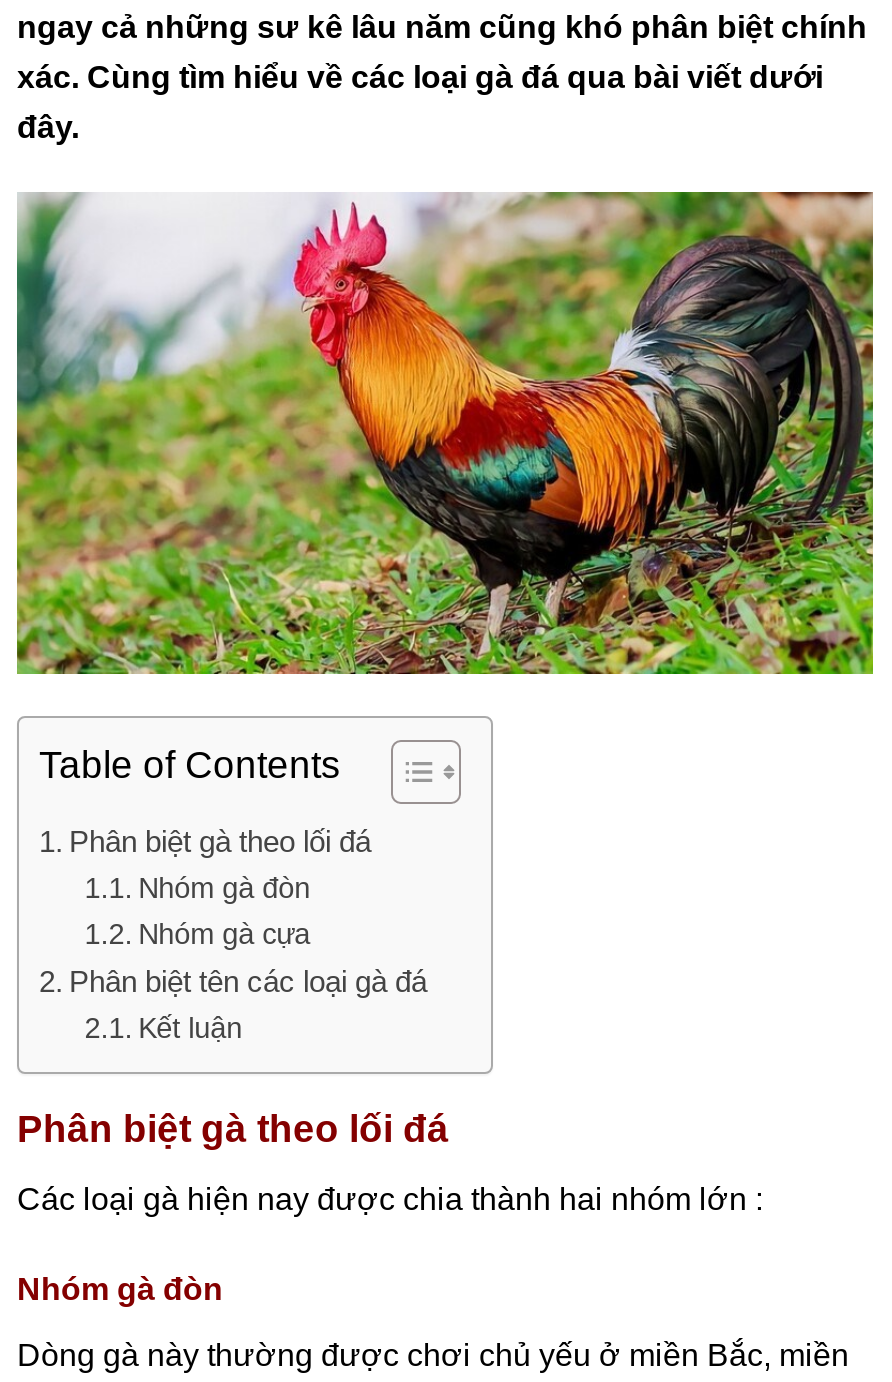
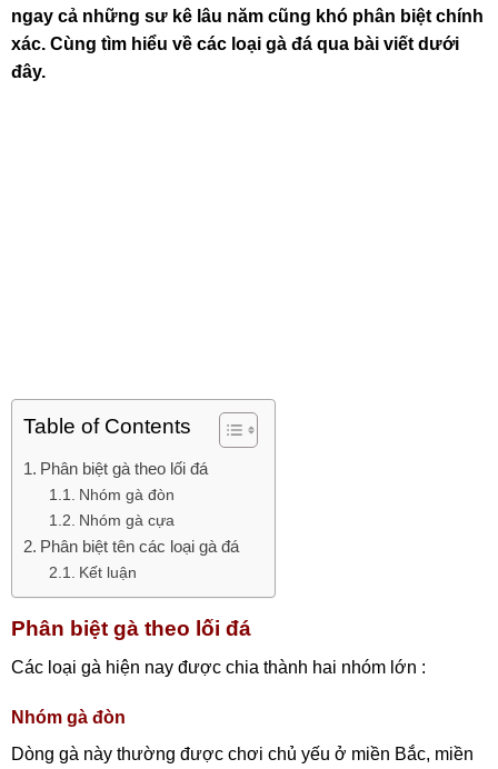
- [image]
